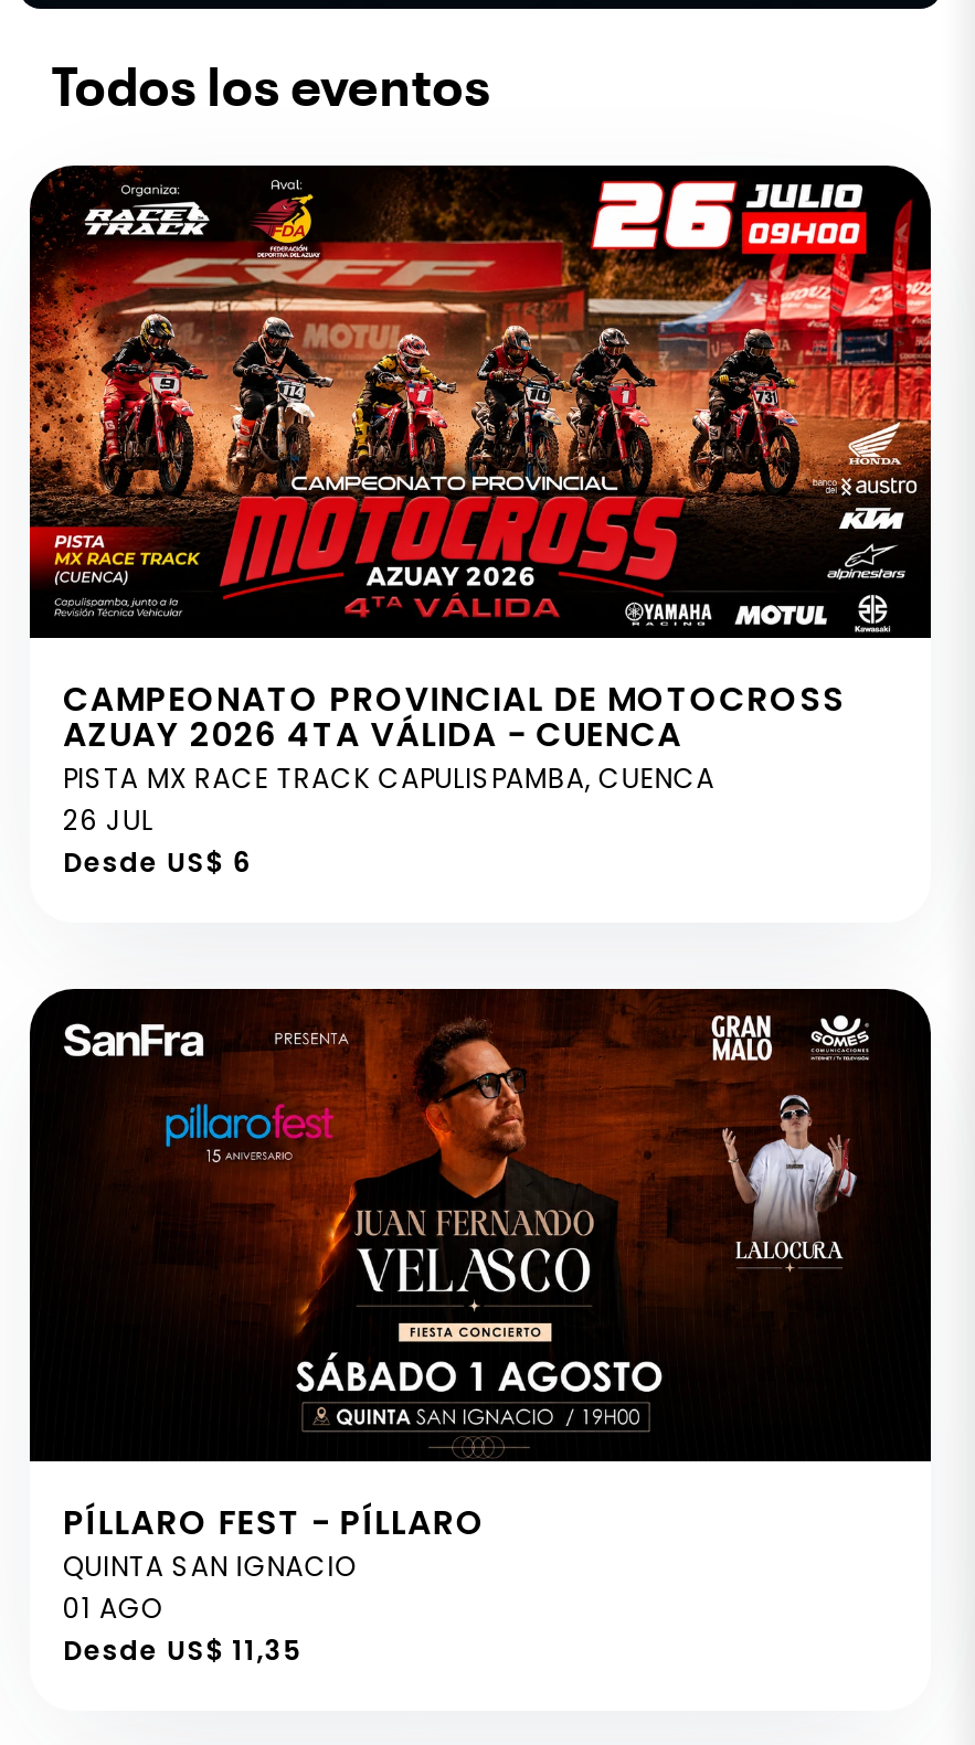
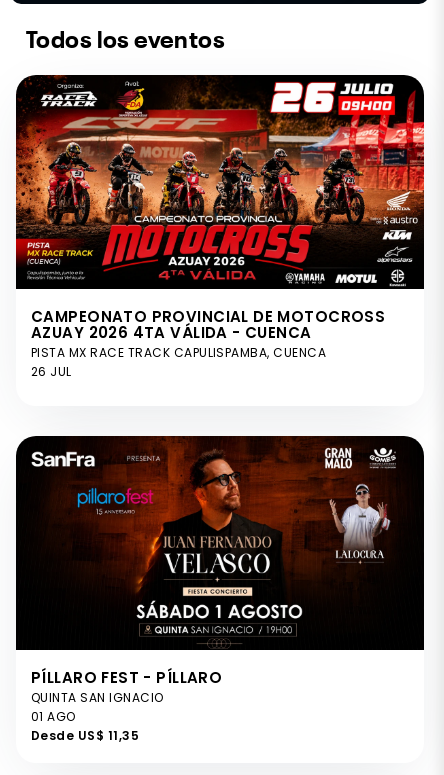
- Desde US$ 6
